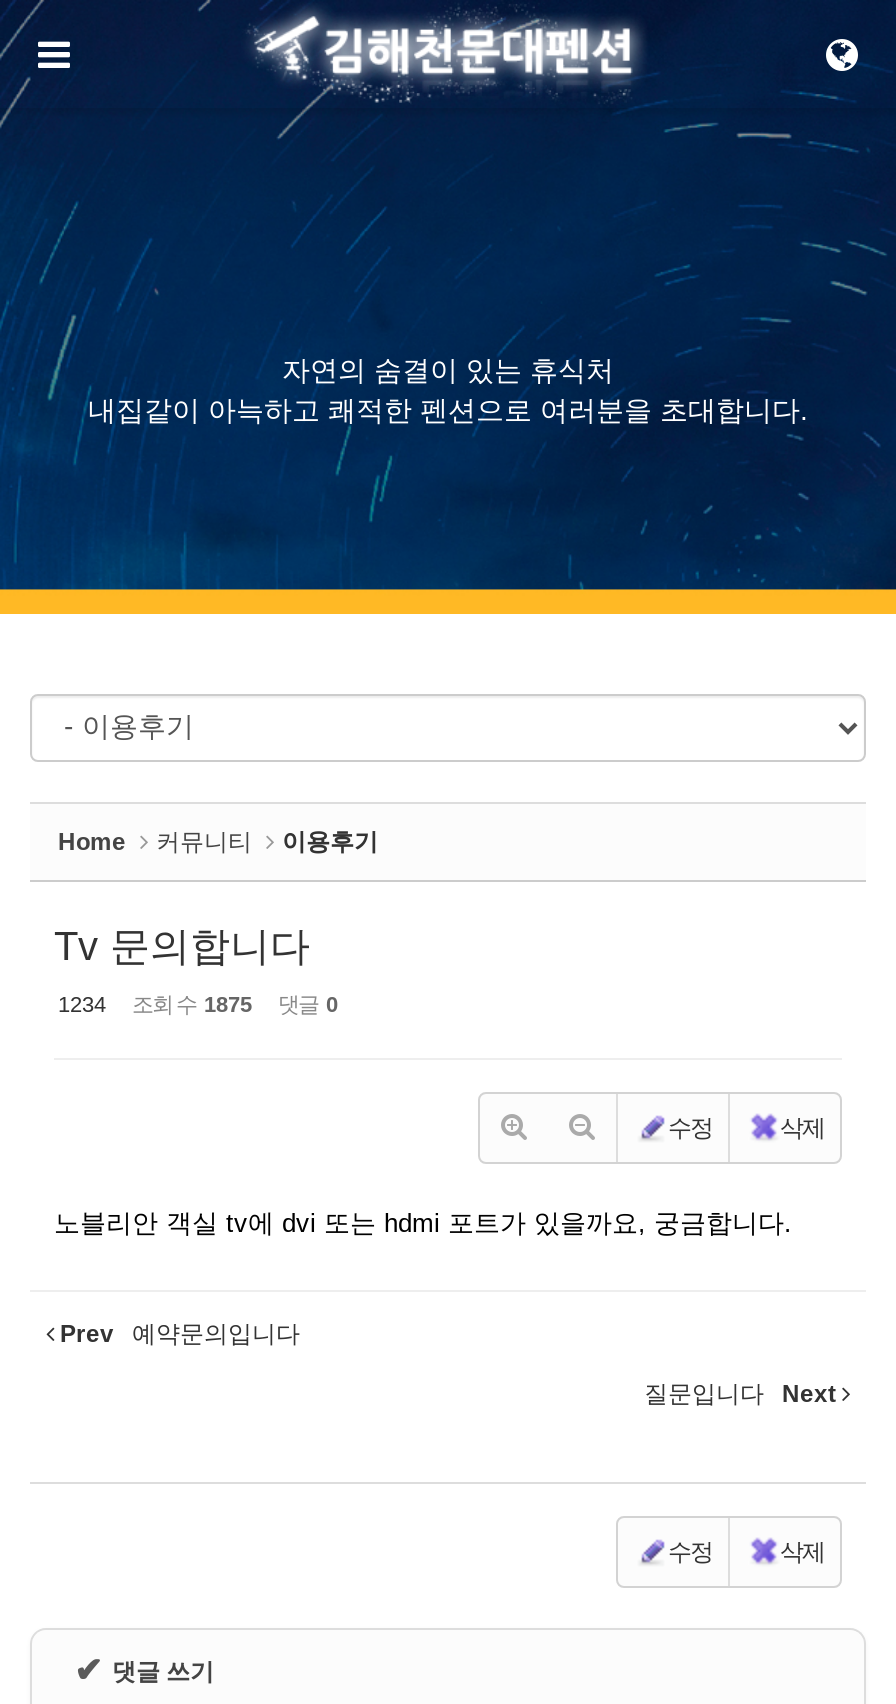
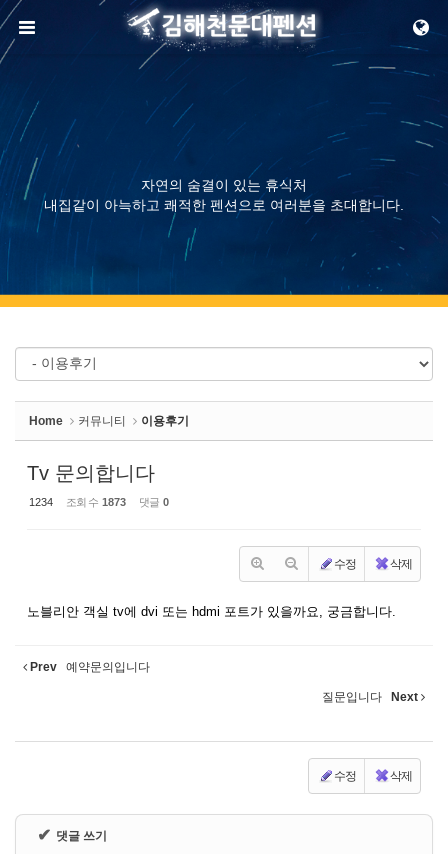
- 1234 조회 수 1875 댓글 0
+ 1234 조회 수 1873 댓글 0
